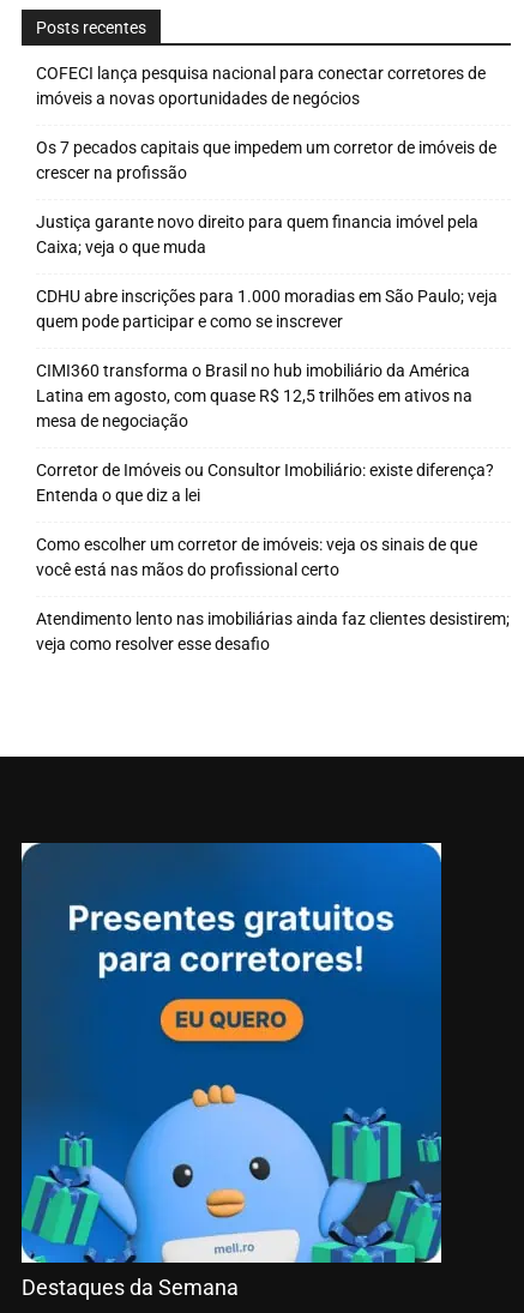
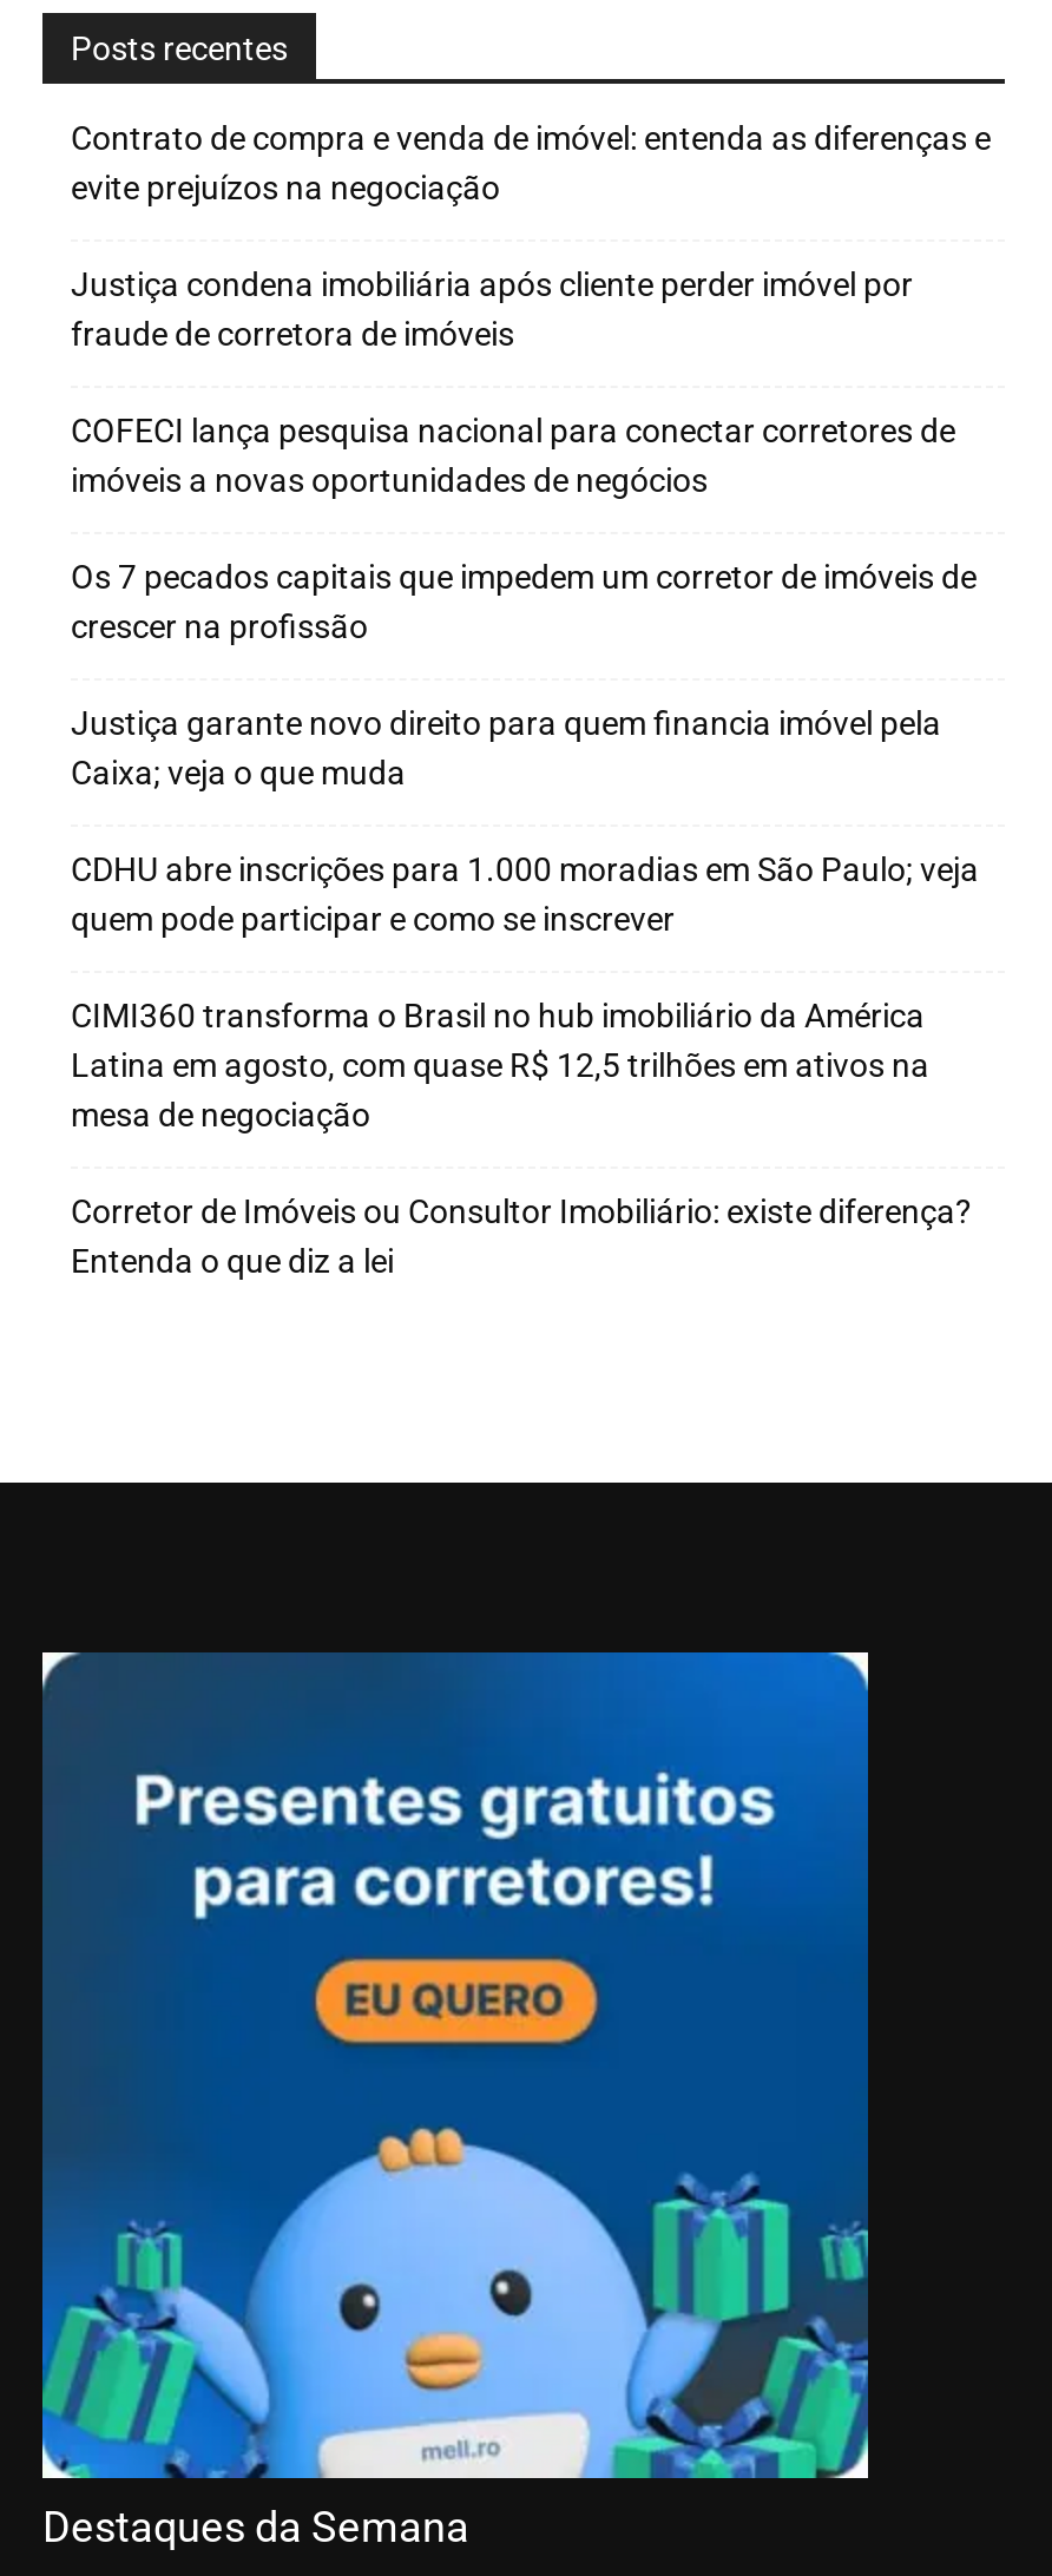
+ Contrato de compra e venda de imóvel: entenda as diferenças e
+ evite prejuízos na negociação
+ Justiça condena imobiliária após cliente perder imóvel por
+ fraude de corretora de imóveis

moved down: COFECI lança pesquisa nacional para conectar corretores de | imóveis a novas oportunidades de negócios | Os 7 pecados capitais que impedem um corretor de imóveis de | ... | Corretor de Imóveis ou Consultor Imobiliário: existe diferença? | Entenda o que diz a lei

- Como escolher um corretor de imóveis: veja os sinais de que
- você está nas mãos do profissional certo
- Atendimento lento nas imobiliárias ainda faz clientes desistirem;
- veja como resolver esse desafio
